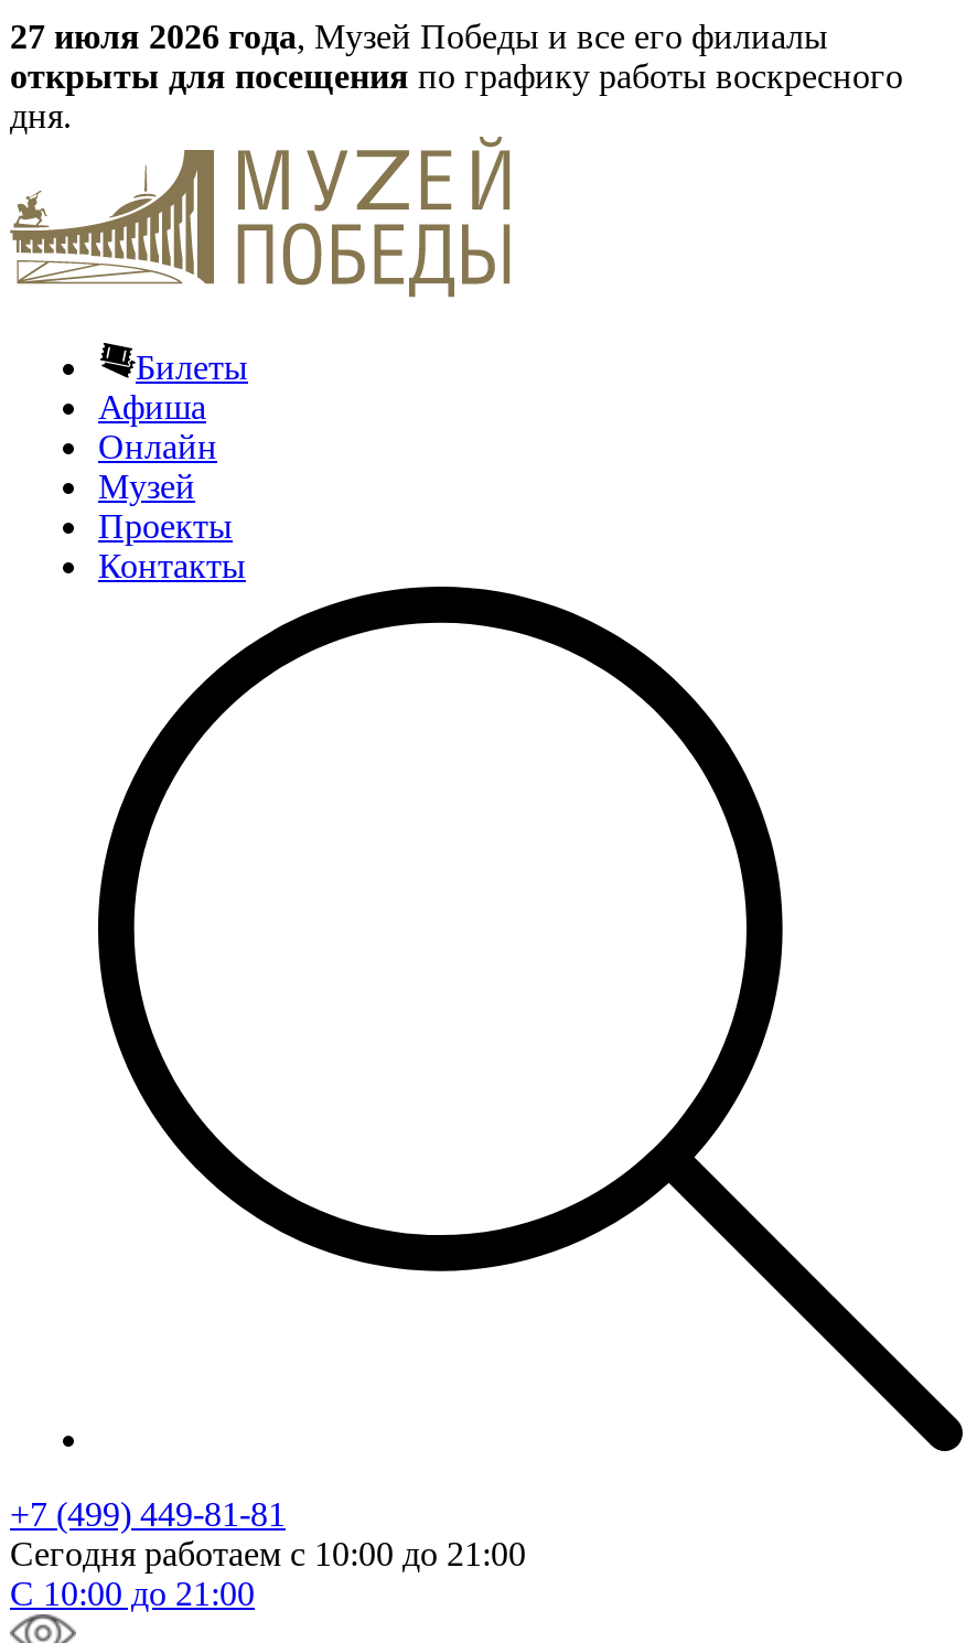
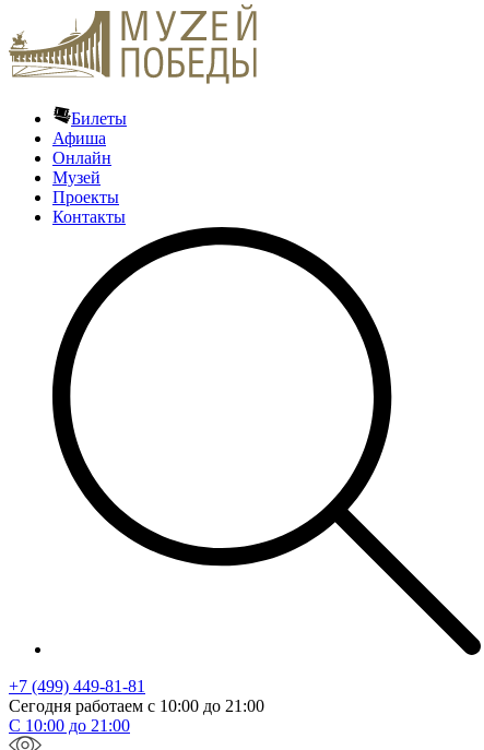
- 27 июля 2026 года, Музей Победы и все его филиалы
- открыты для посещения по графику работы воскресного
- дня.
